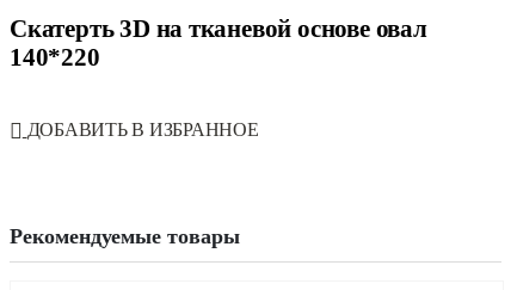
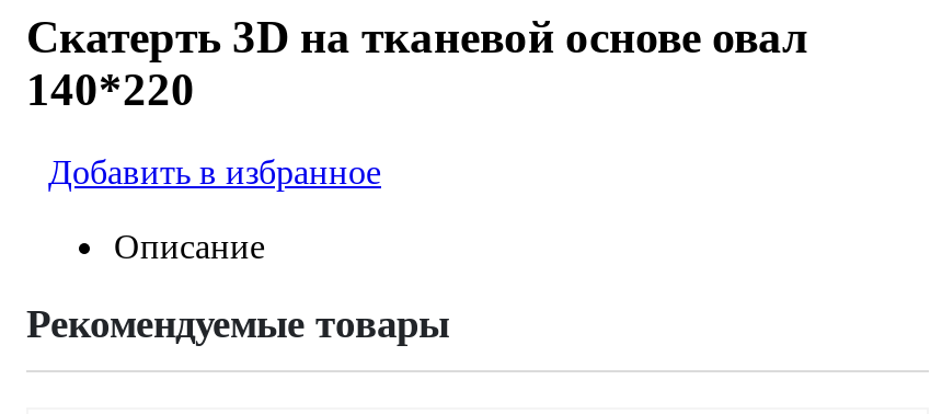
- ДОБАВИТЬ В ИЗБРАННОЕ
+ Добавить в избранное
+ Описание
